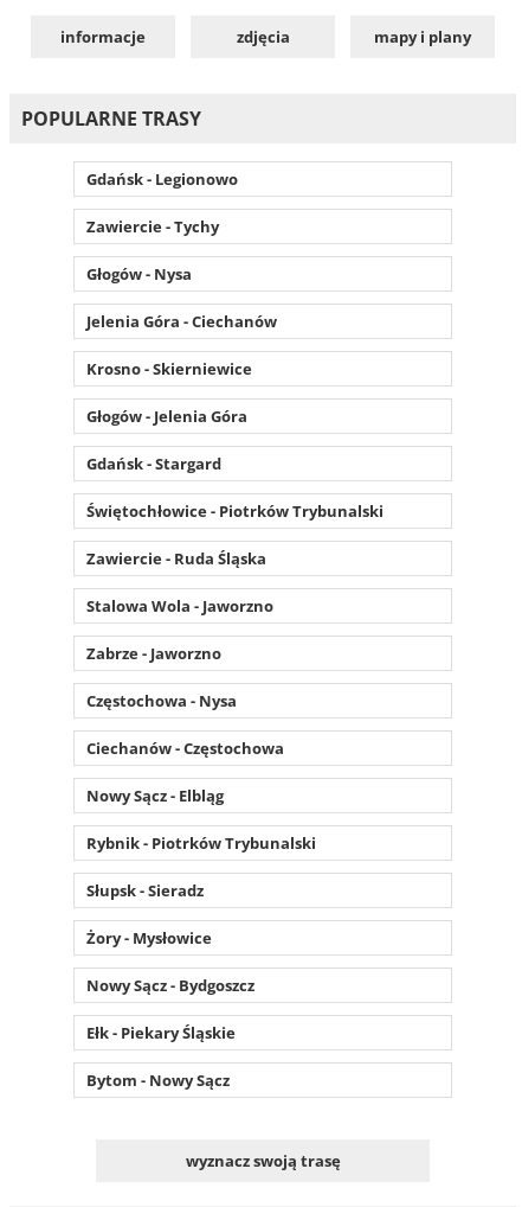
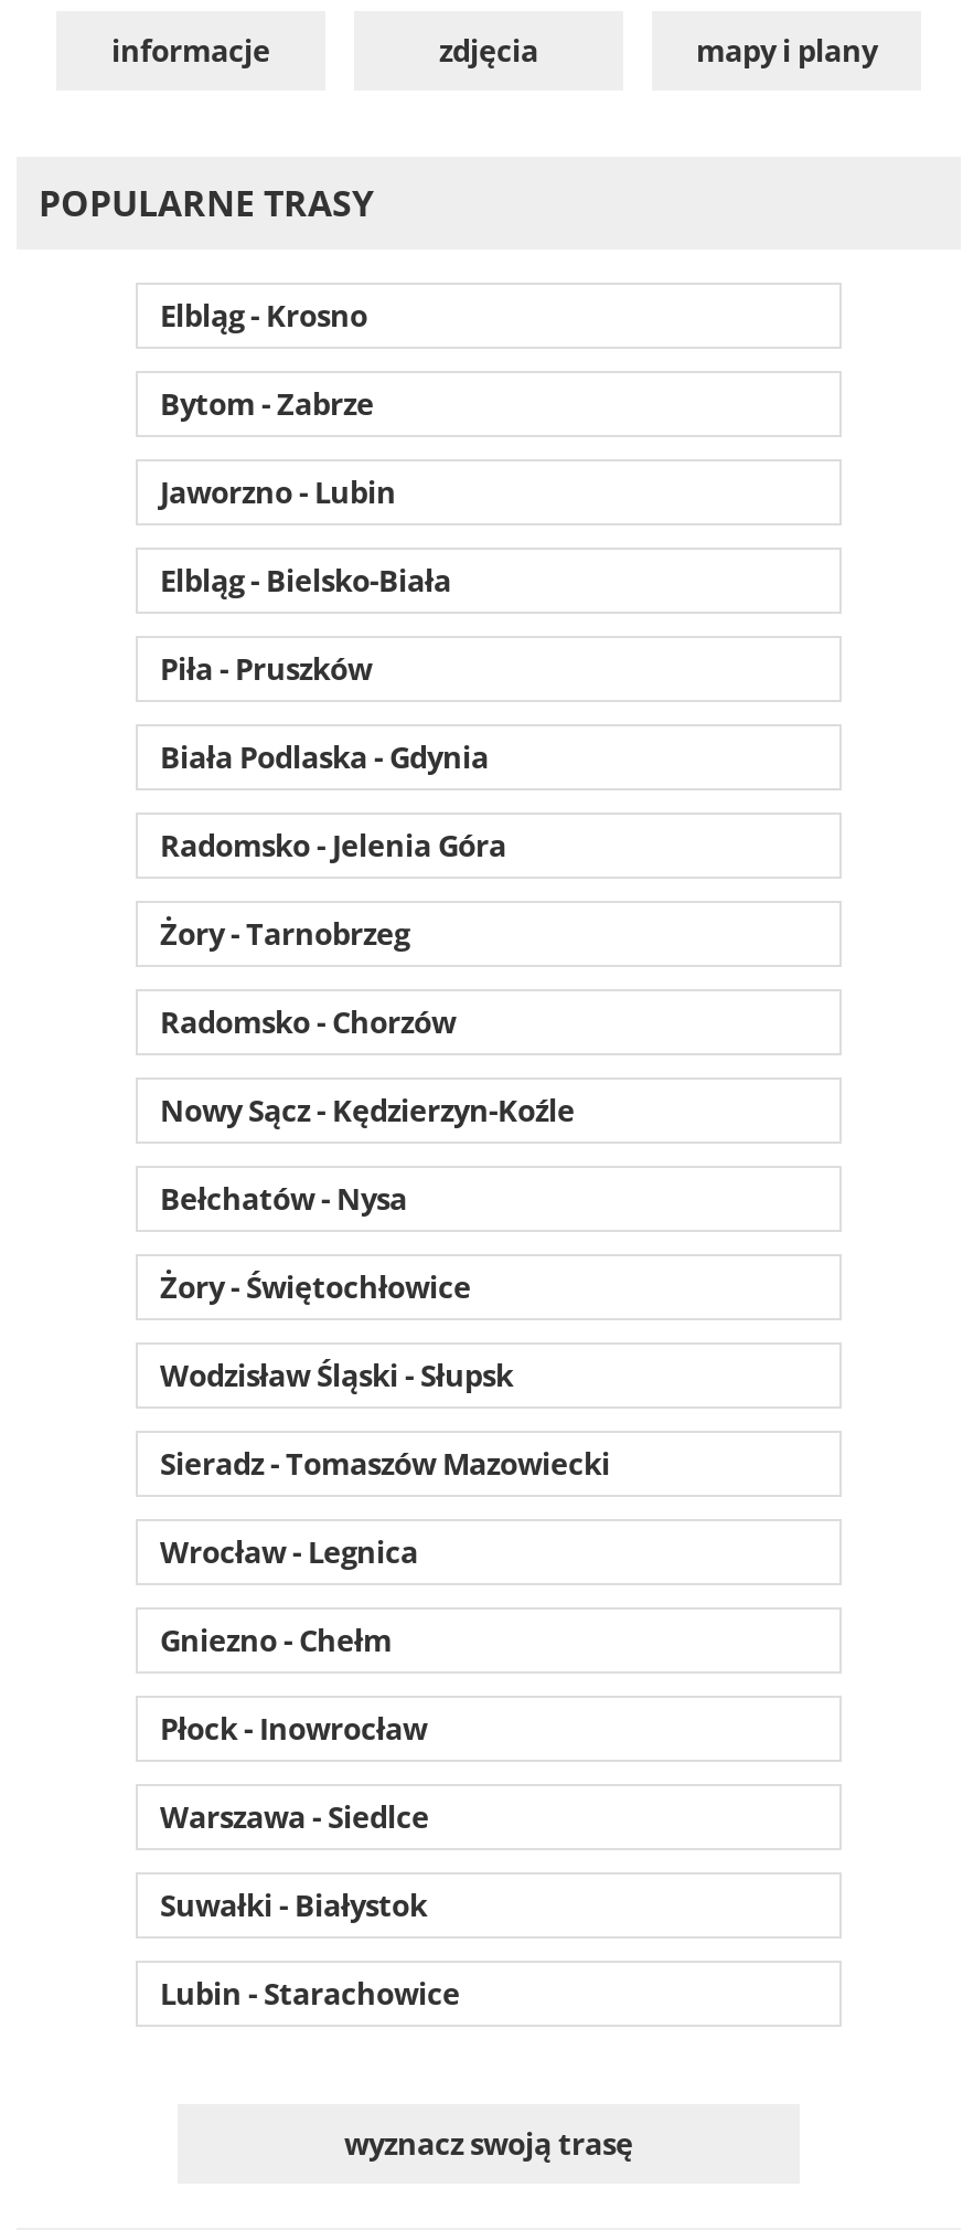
- Gdańsk - Legionowo
+ Elbląg - Krosno

- Zawiercie - Tychy
+ Bytom - Zabrze

- Głogów - Nysa
+ Jaworzno - Lubin

- Jelenia Góra - Ciechanów
+ Elbląg - Bielsko-Biała

- Krosno - Skierniewice
+ Piła - Pruszków

- Głogów - Jelenia Góra
+ Biała Podlaska - Gdynia

- Gdańsk - Stargard
+ Radomsko - Jelenia Góra

- Świętochłowice - Piotrków Trybunalski
+ Żory - Tarnobrzeg

- Zawiercie - Ruda Śląska
+ Radomsko - Chorzów

- Stalowa Wola - Jaworzno
+ Nowy Sącz - Kędzierzyn-Koźle

- Zabrze - Jaworzno
+ Bełchatów - Nysa

- Częstochowa - Nysa
+ Żory - Świętochłowice

- Ciechanów - Częstochowa
+ Wodzisław Śląski - Słupsk

- Nowy Sącz - Elbląg
+ Sieradz - Tomaszów Mazowiecki

- Rybnik - Piotrków Trybunalski
+ Wrocław - Legnica

- Słupsk - Sieradz
+ Gniezno - Chełm

- Żory - Mysłowice
+ Płock - Inowrocław

- Nowy Sącz - Bydgoszcz
+ Warszawa - Siedlce

- Ełk - Piekary Śląskie
+ Suwałki - Białystok

- Bytom - Nowy Sącz
+ Lubin - Starachowice
